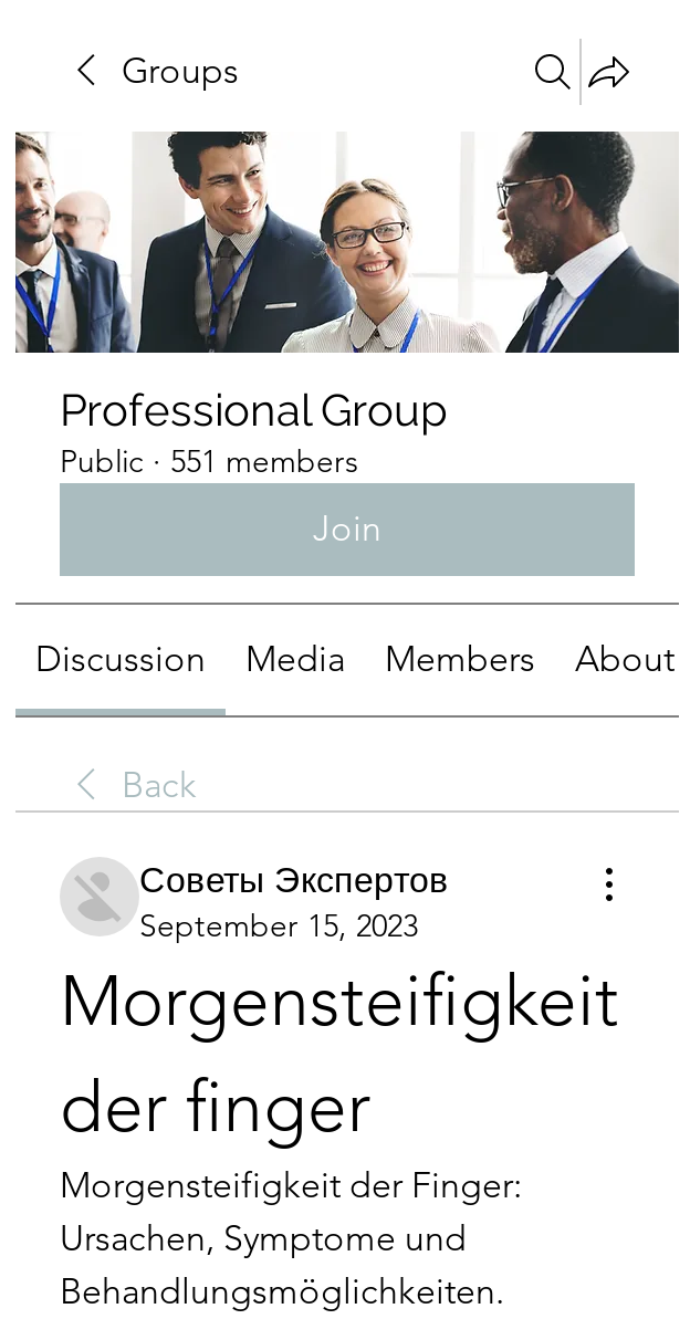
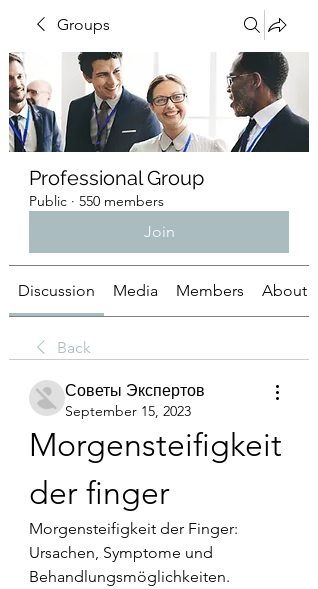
- Public · 551 members
+ Public · 550 members
